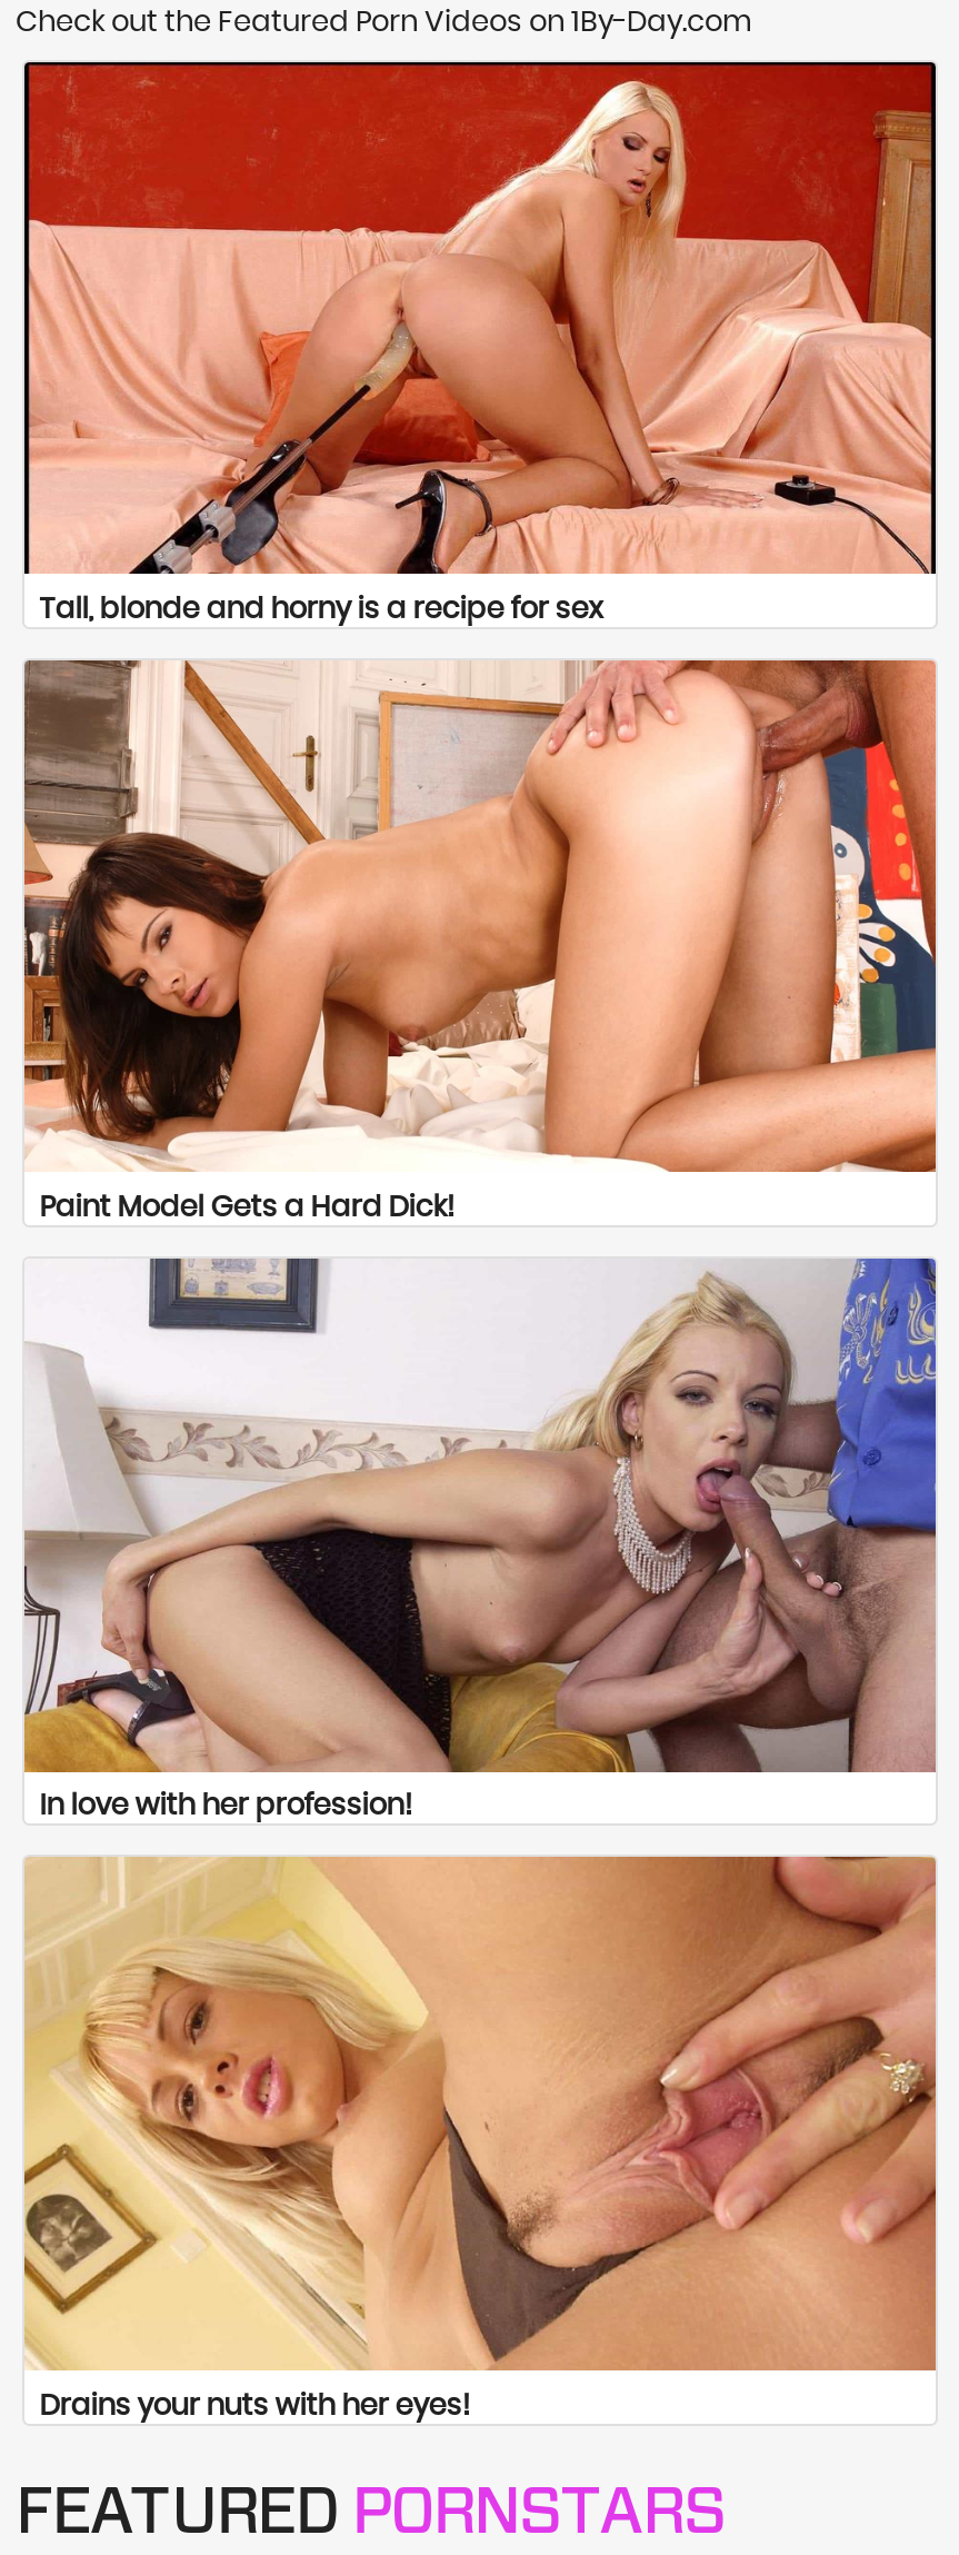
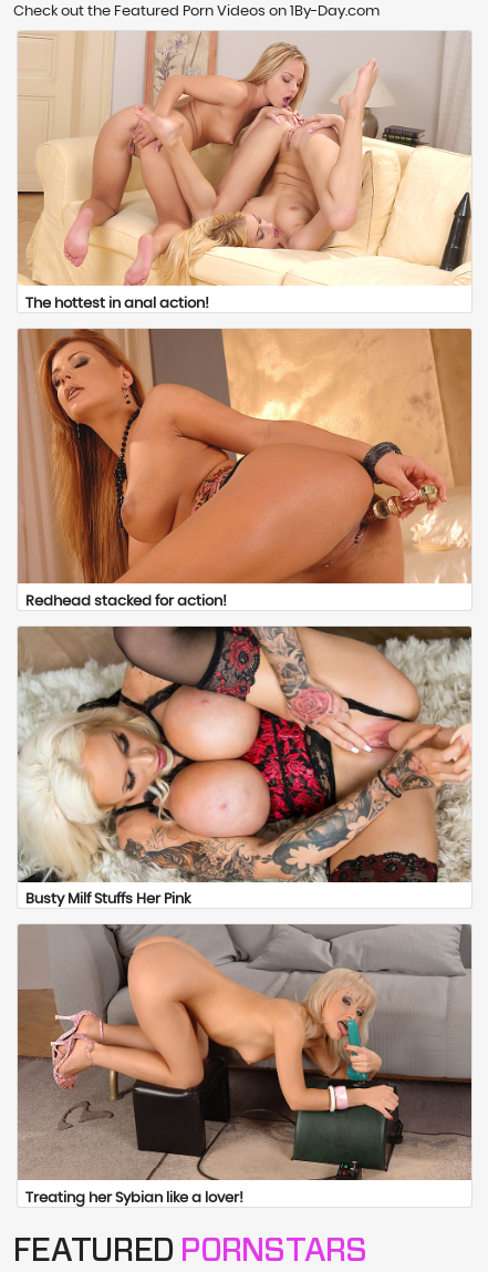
- [image]
- Tall, blonde and horny is a recipe for sex
+ [image]
+ The hottest in anal action!

- [image]
- Paint Model Gets a Hard Dick!
+ [image]
+ Redhead stacked for action!

- [image]
- In love with her profession!
+ [image]
+ Busty Milf Stuffs Her Pink

- [image]
- Drains your nuts with her eyes!
+ [image]
+ Treating her Sybian like a lover!
